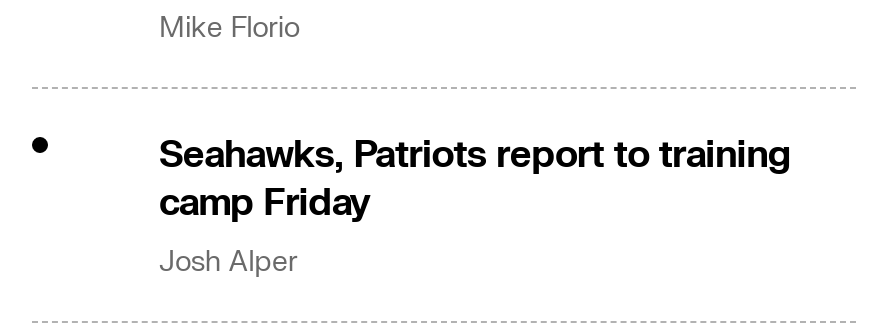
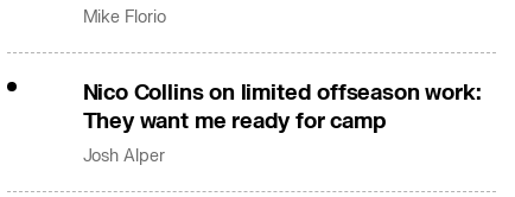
- Seahawks, Patriots report to training
- camp Friday
+ Nico Collins on limited offseason work:
+ They want me ready for camp
